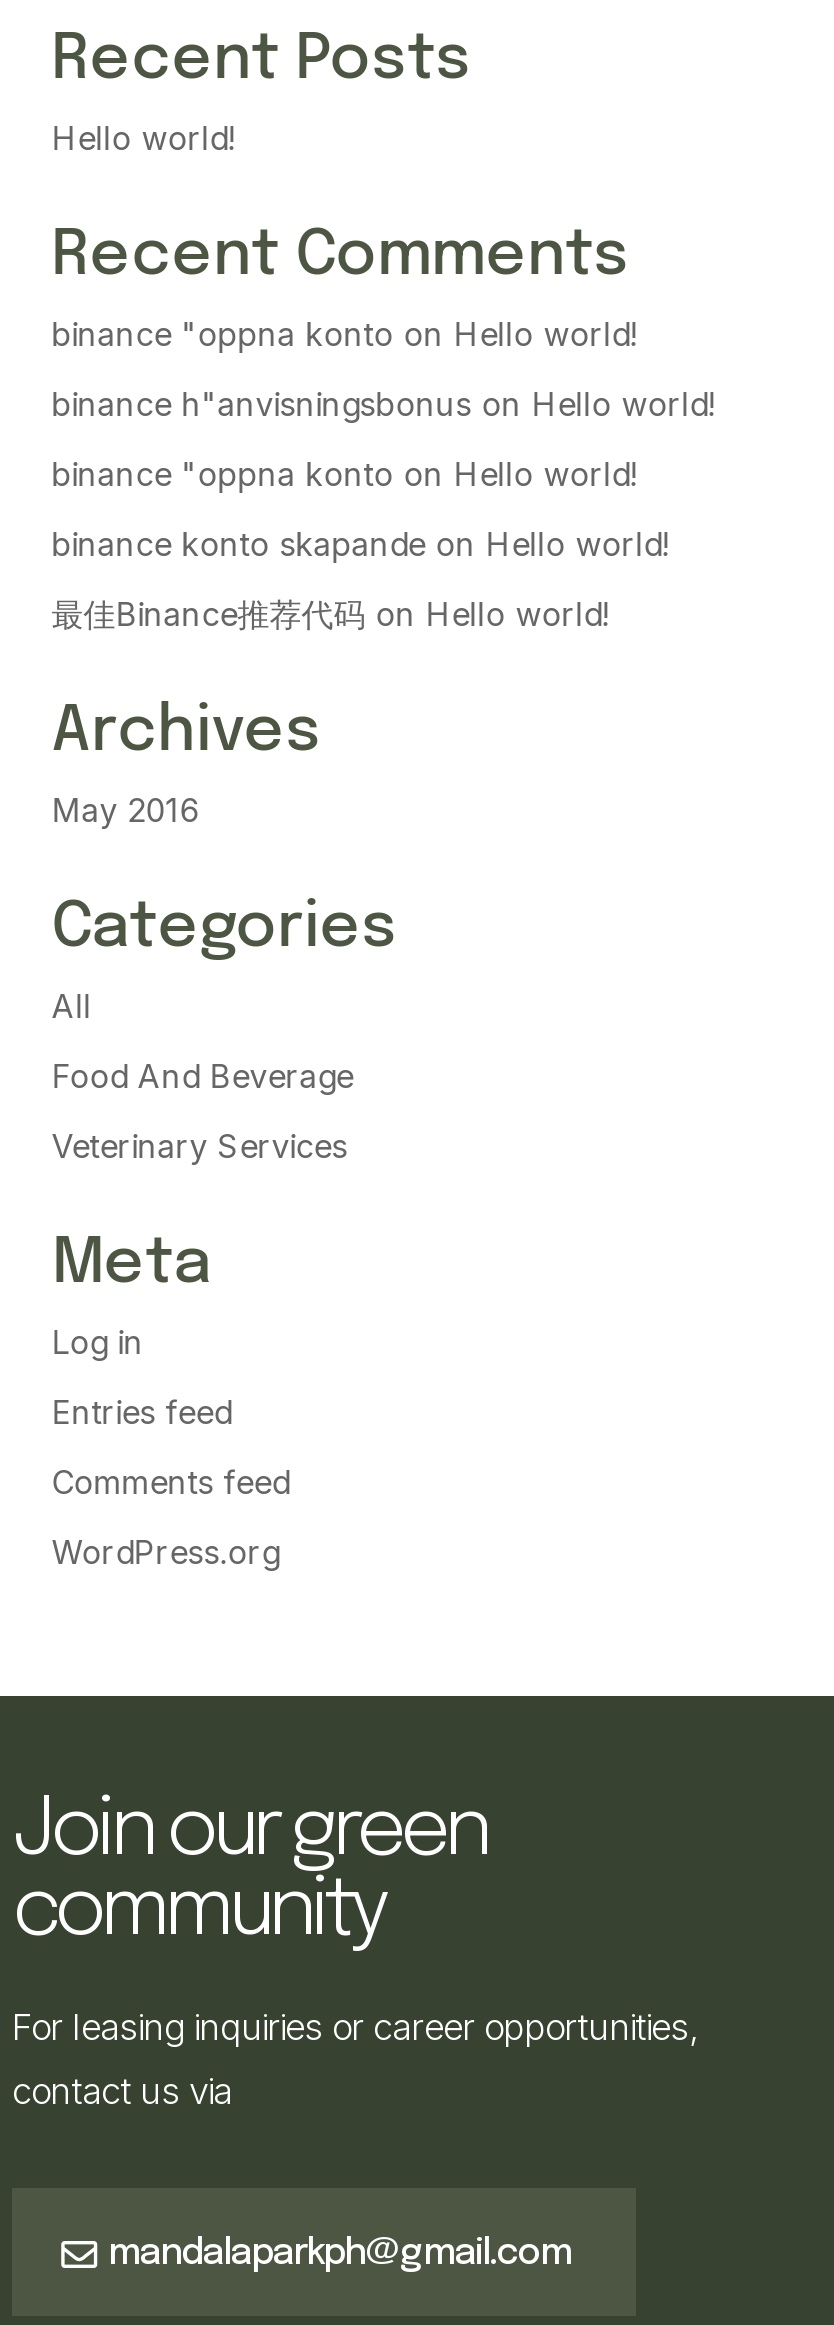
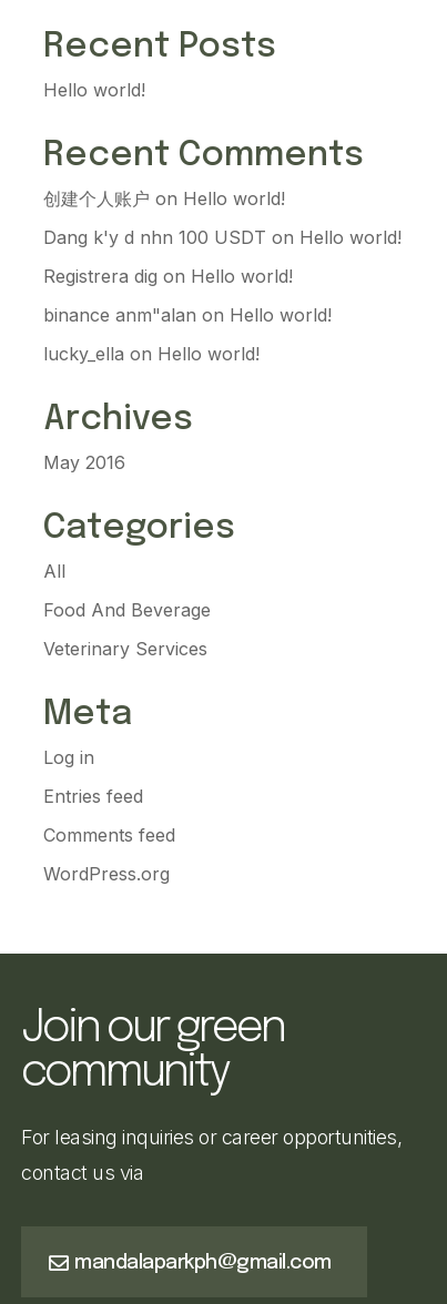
- binance "oppna konto on Hello world!
+ 创建个人账户on Hello world!

- binance h"anvisningsbonus on Hello world!
+ Dang k'y d nhn 100 USDT on Hello world!

- binance "oppna konto on Hello world!
+ Registrera dig on Hello world!

- binance konto skapande on Hello world!
+ binance anm"alan on Hello world!

- 最佳Binance推荐代码on Hello world!
+ lucky_ella on Hello world!
